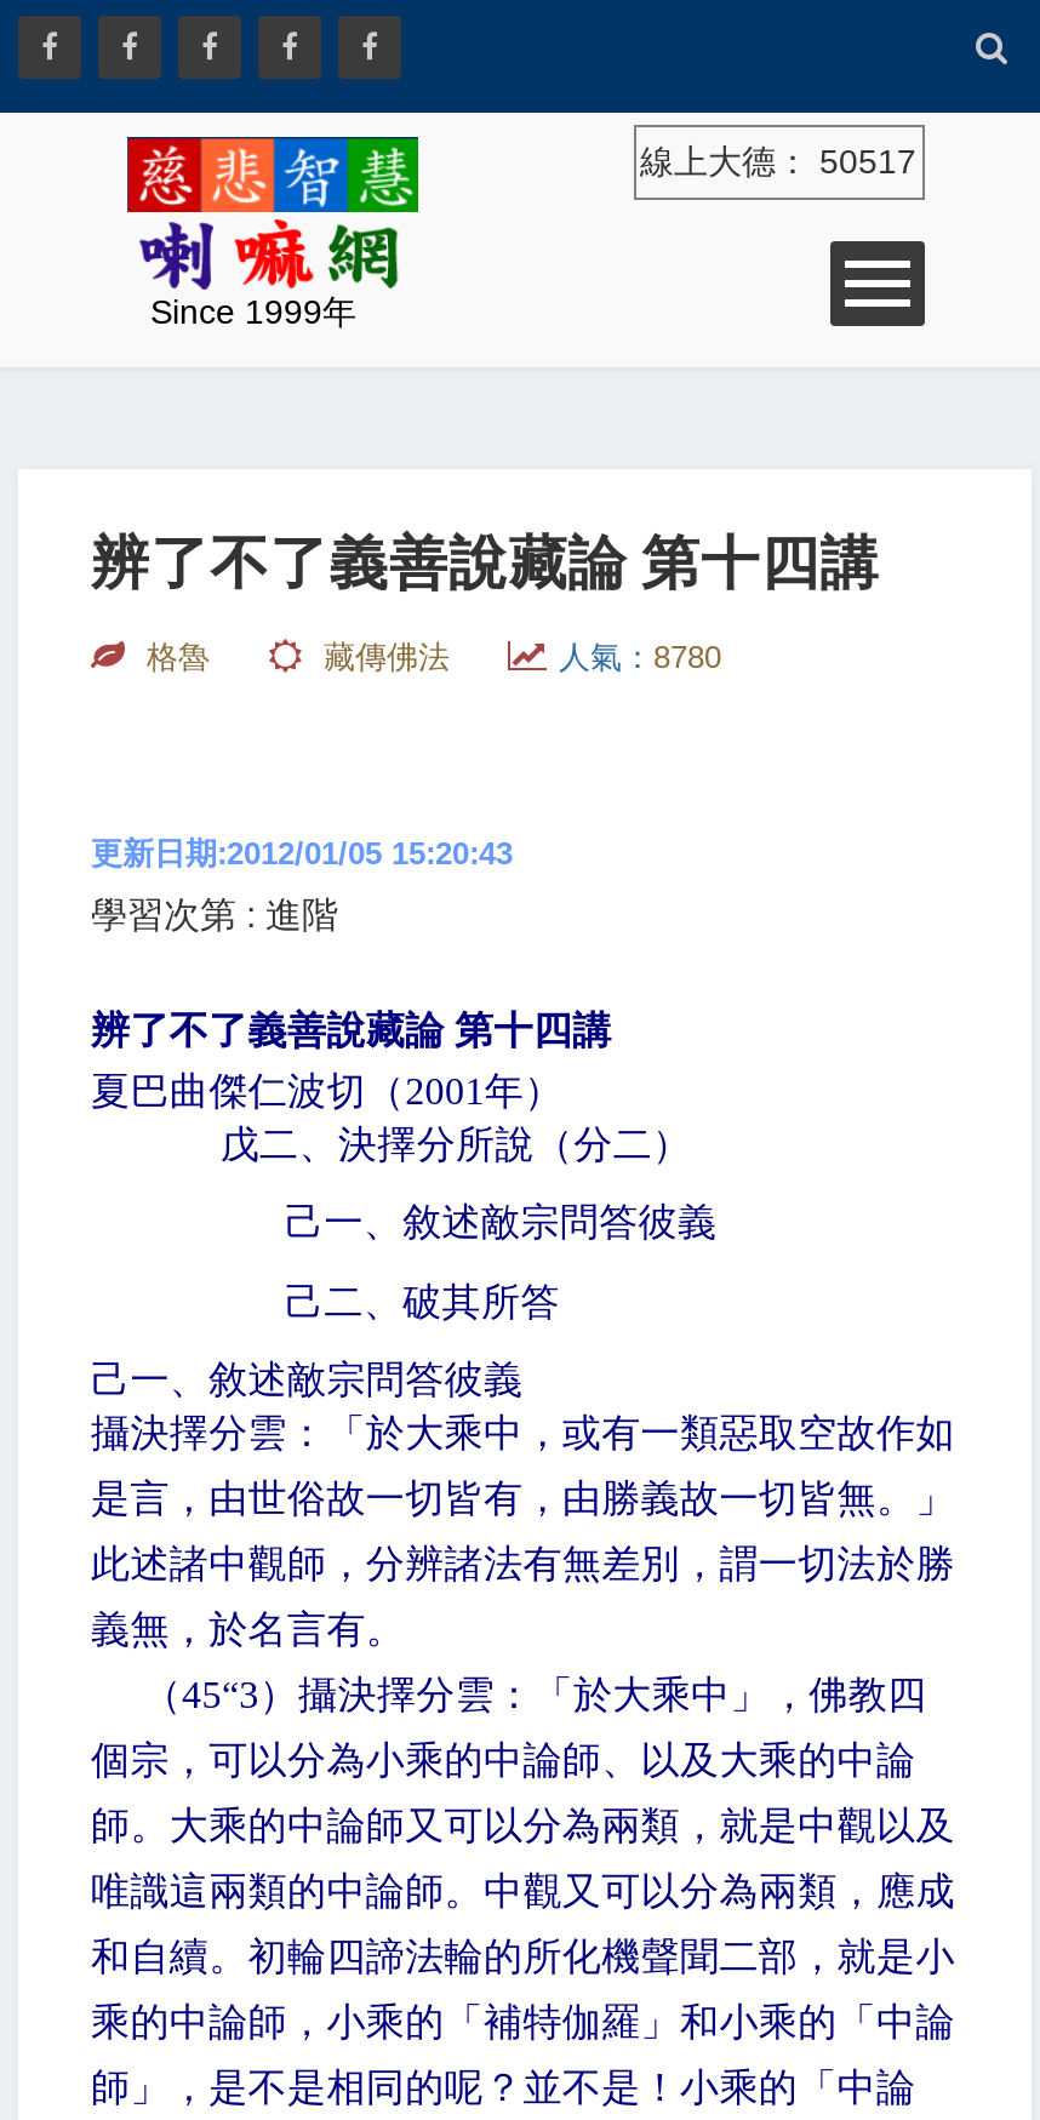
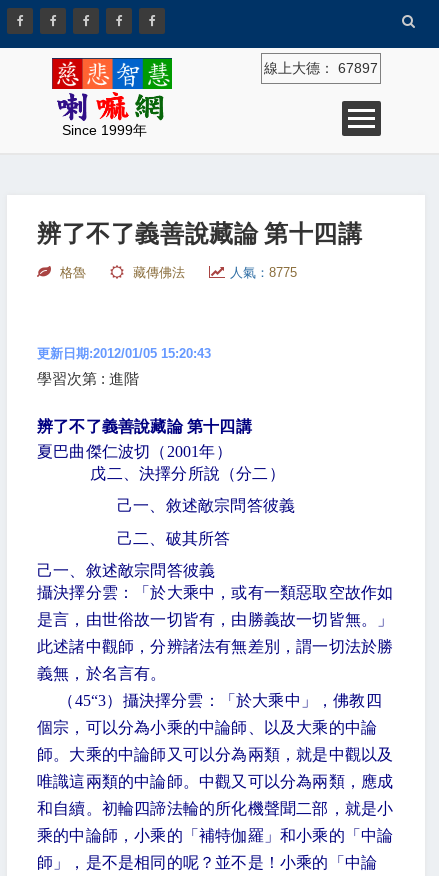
- 線上大德：50517
+ 線上大德：67897

- 人氣：8780
+ 人氣：8775
